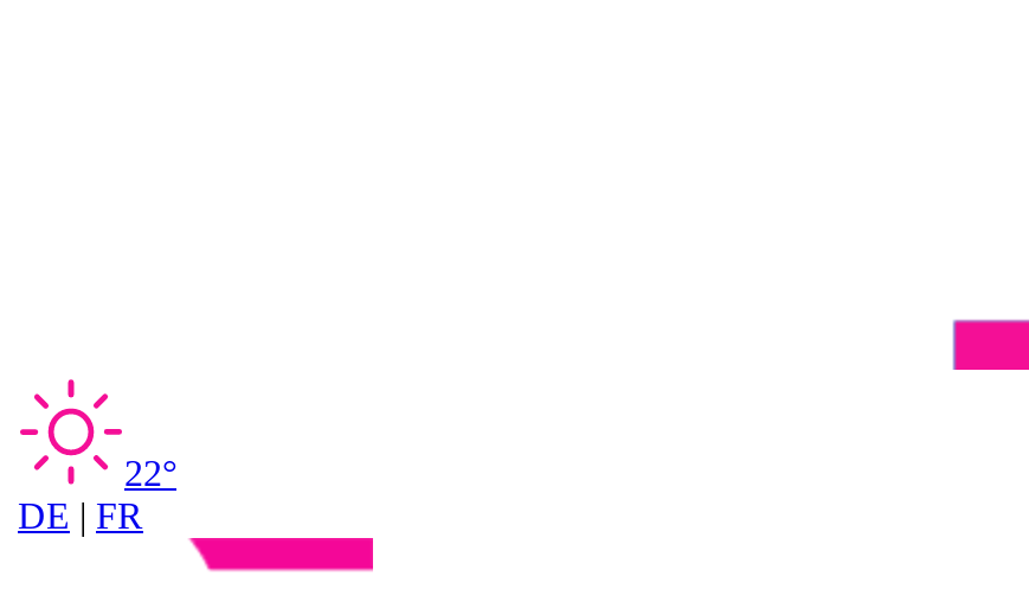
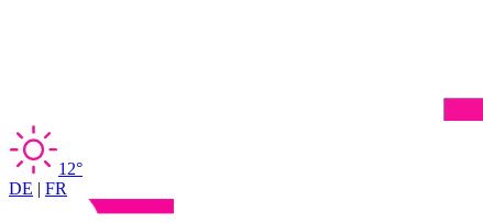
- 22°
+ 12°
